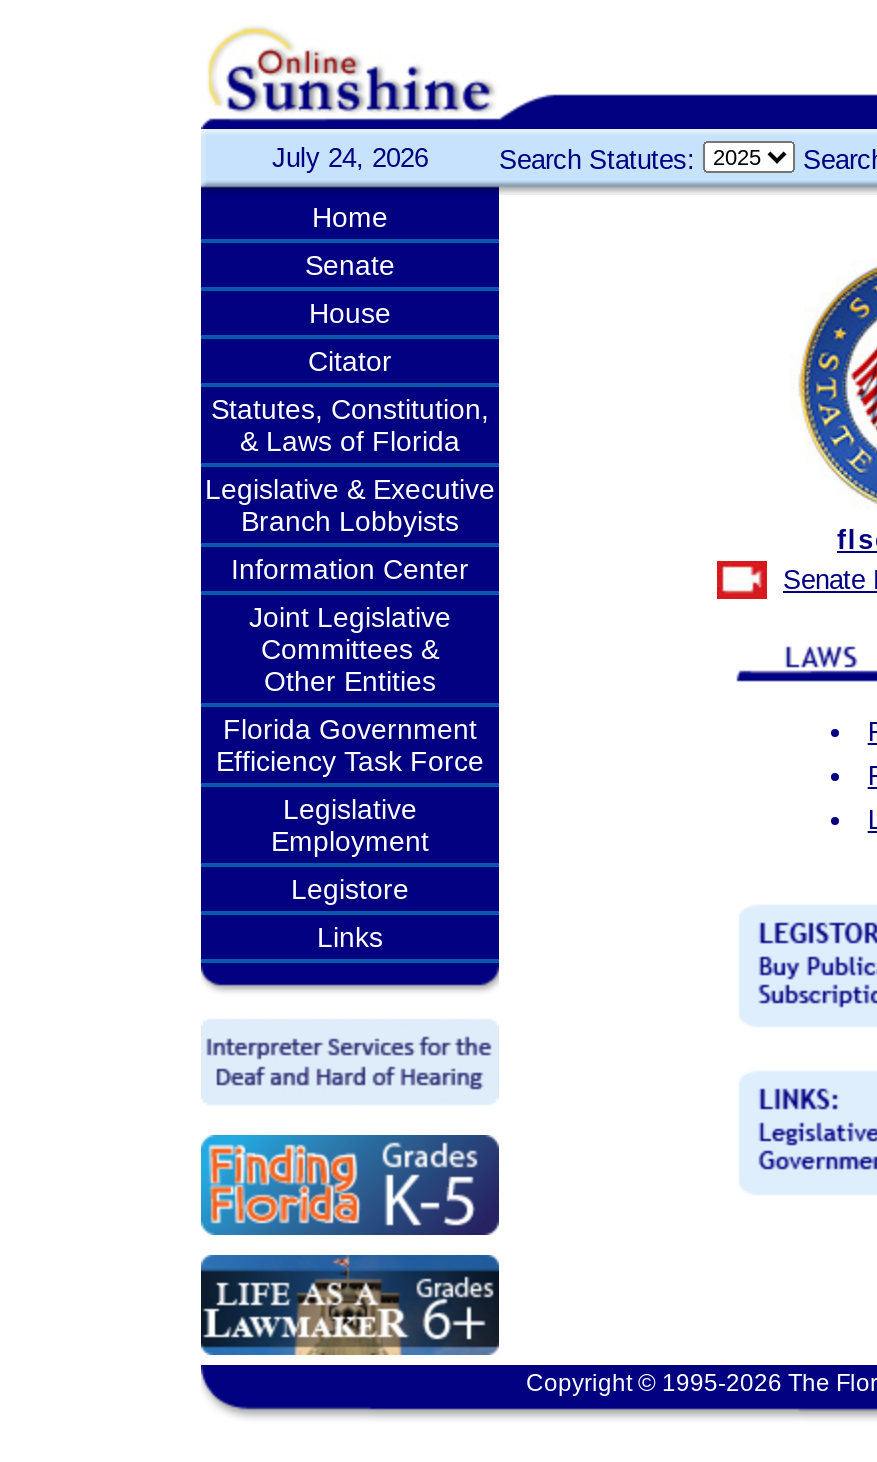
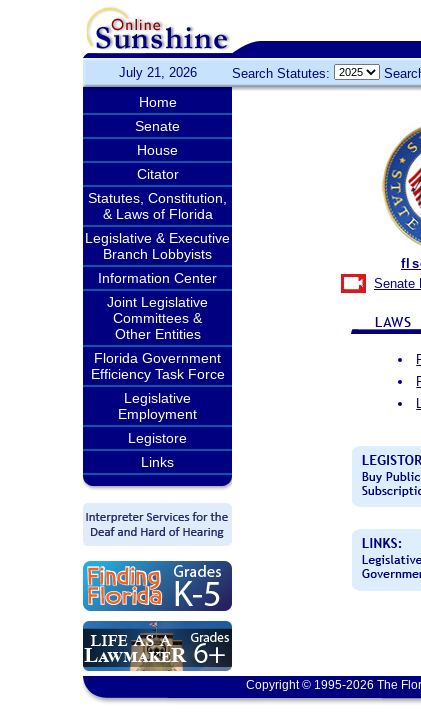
- July 24, 2026
+ July 21, 2026
